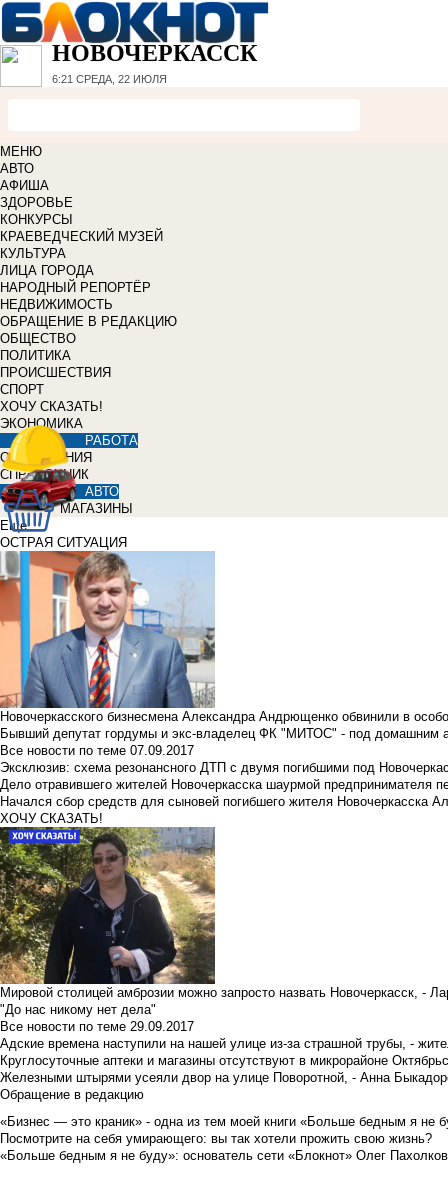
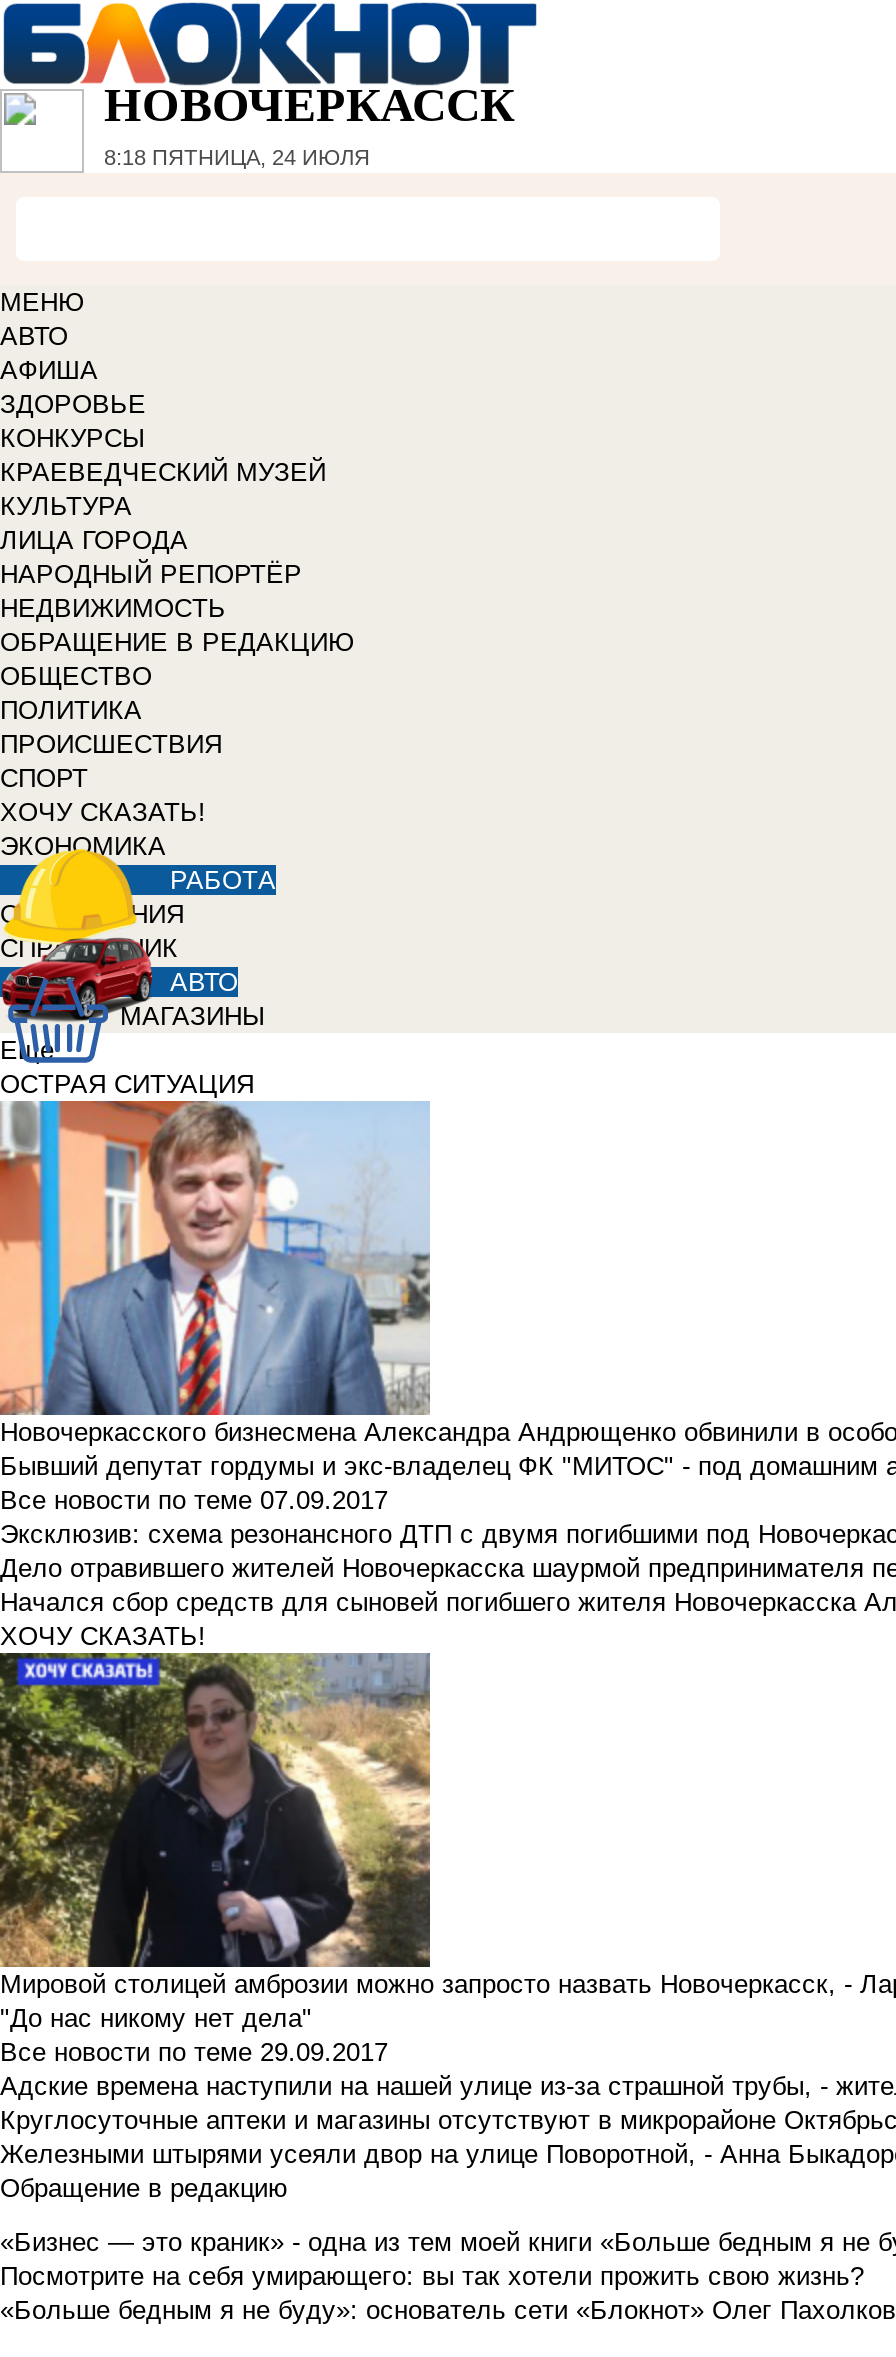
- 6:21 СРЕДА, 22 ИЮЛЯ
+ 8:18 ПЯТНИЦА, 24 ИЮЛЯ
